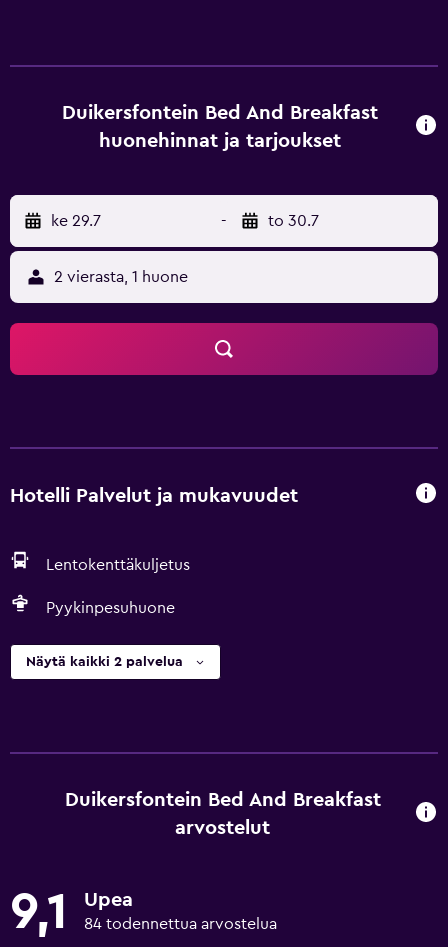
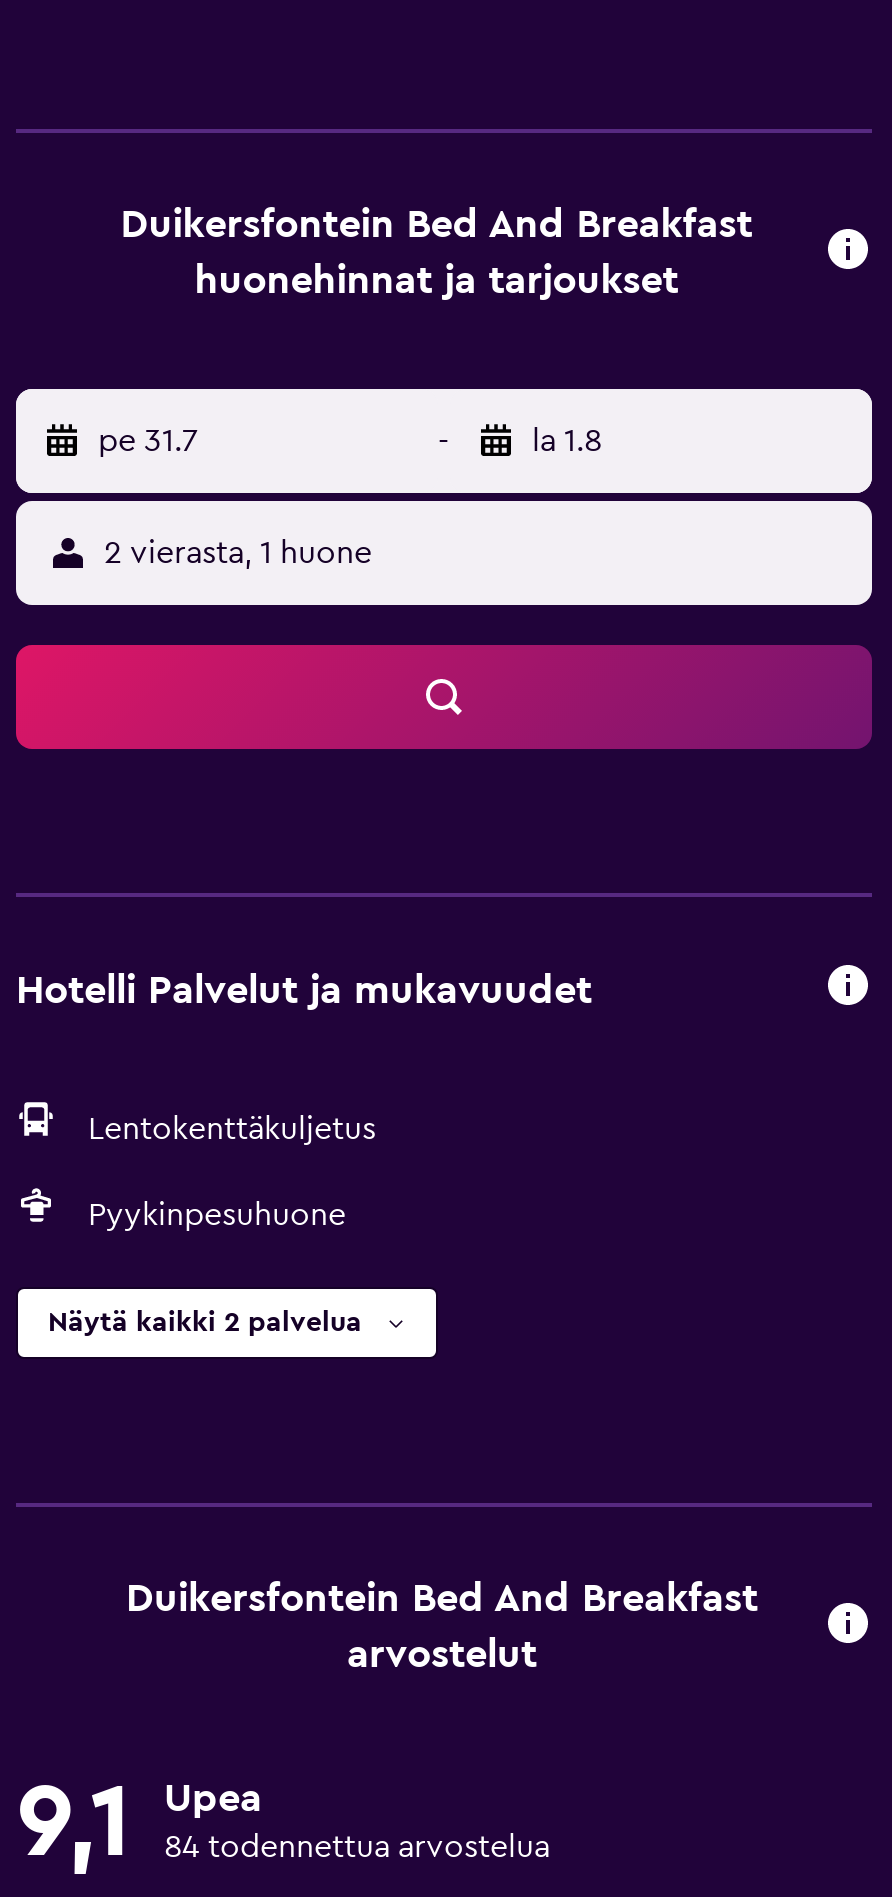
- ke 29.7
+ pe 31.7

- to 30.7
+ la 1.8
